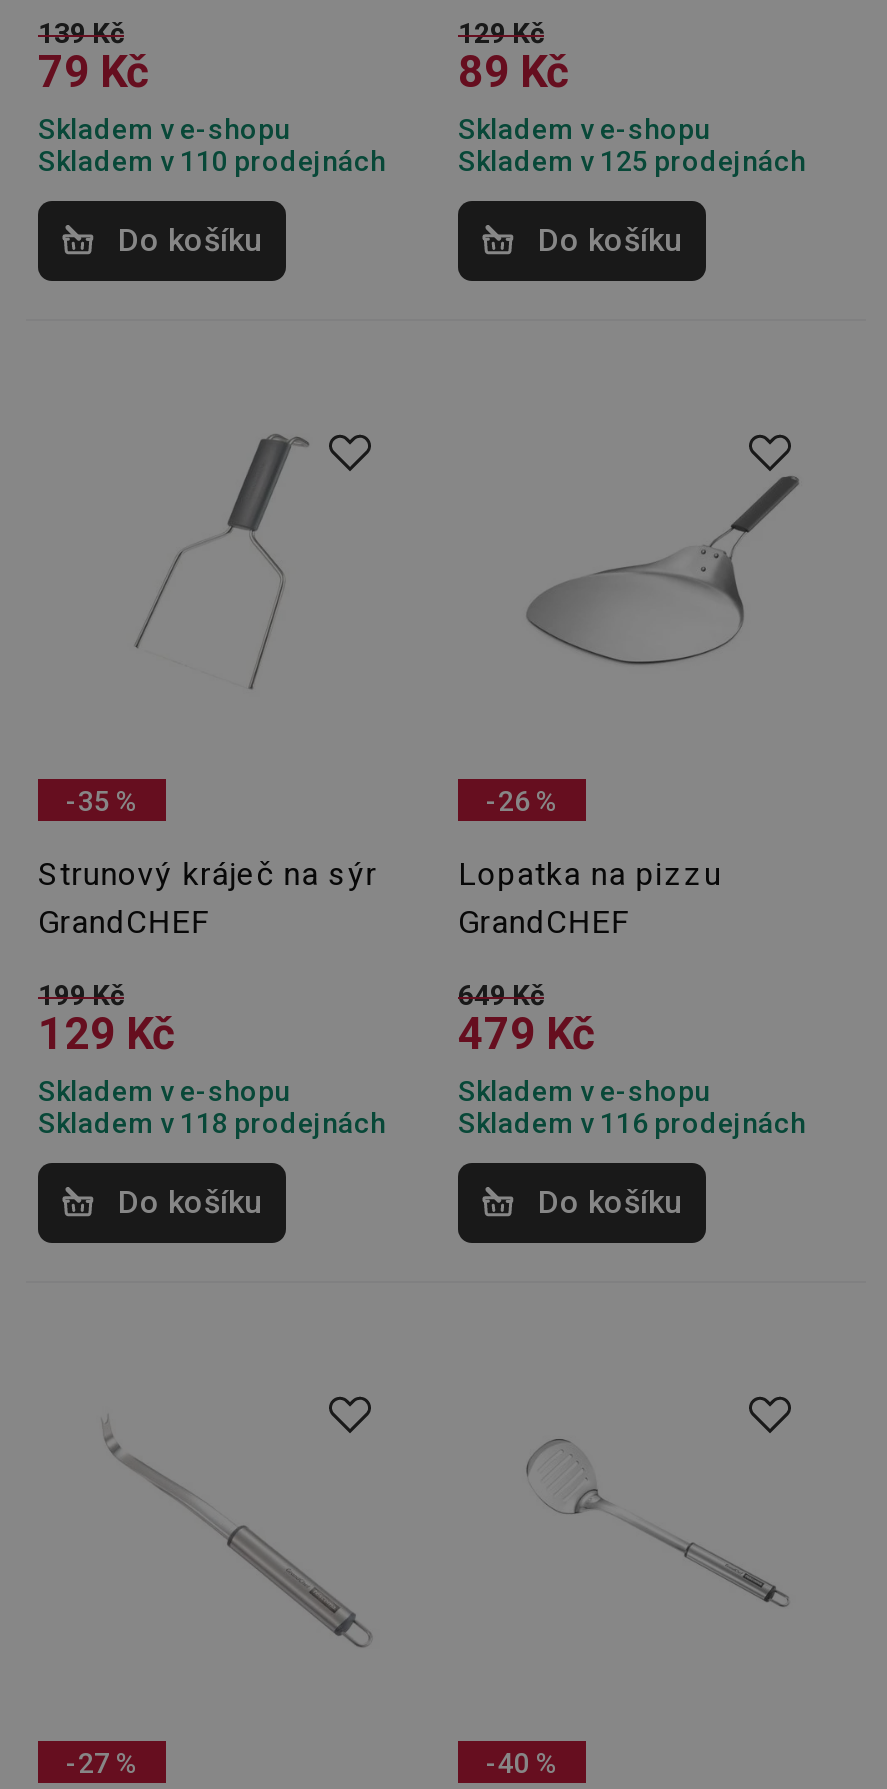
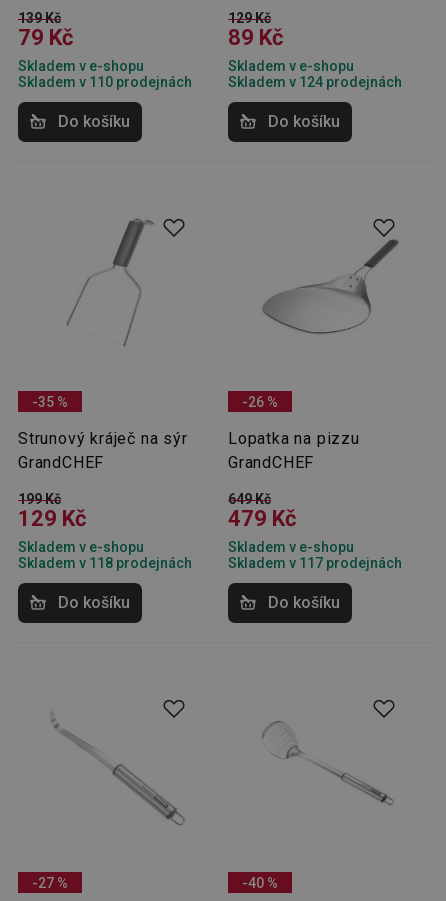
- Skladem v 125 prodejnách
+ Skladem v 124 prodejnách

- Skladem v 116 prodejnách
+ Skladem v 117 prodejnách
